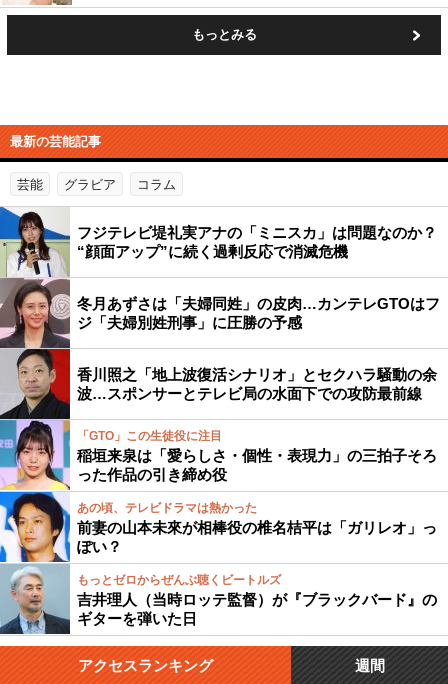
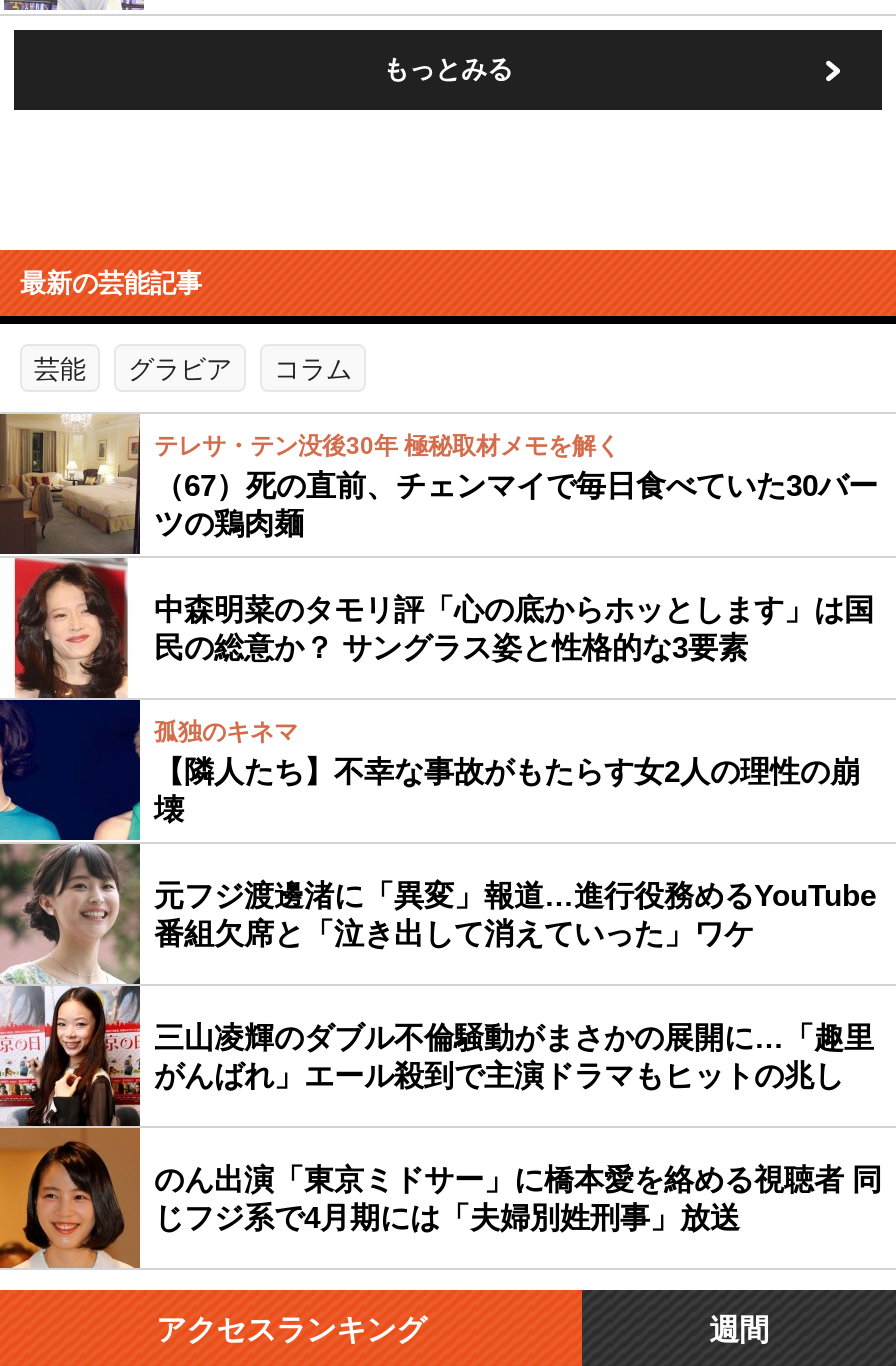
- [image]
- フジテレビ堤礼実アナの「ミニスカ」は問題なのか？
- “顔面アップ”に続く過剰反応で消滅危機
+ [image]
+ テレサ・テン没後30年 極秘取材メモを解く
+ （67）死の直前、チェンマイで毎日食べていた30バー
+ ツの鶏肉麺

- 冬月あずさは「夫婦同姓」の皮肉…カンテレGTOはフ
- ジ「夫婦別姓刑事」に圧勝の予感
+ 中森明菜のタモリ評「心の底からホッとします」は国
+ 民の総意か？ サングラス姿と性格的な3要素

- 香川照之「地上波復活シナリオ」とセクハラ騒動の余
- 波…スポンサーとテレビ局の水面下での攻防最前線
+ 孤独のキネマ
+ 【隣人たち】不幸な事故がもたらす女2人の理性の崩
+ 壊

- 「GTO」この生徒役に注目
- 稲垣来泉は「愛らしさ・個性・表現力」の三拍子そろ
- った作品の引き締め役
+ 元フジ渡邊渚に「異変」報道…進行役務めるYouTube
+ 番組欠席と「泣き出して消えていった」ワケ

- あの頃、テレビドラマは熱かった
- 前妻の山本未來が相棒役の椎名桔平は「ガリレオ」っ
- ぽい？
+ 三山凌輝のダブル不倫騒動がまさかの展開に…「趣里
+ がんばれ」エール殺到で主演ドラマもヒットの兆し

- もっとゼロからぜんぶ聴くビートルズ
- 吉井理人（当時ロッテ監督）が『ブラックバード』の
- ギターを弾いた日
+ のん出演「東京ミドサー」に橋本愛を絡める視聴者 同
+ じフジ系で4月期には「夫婦別姓刑事」放送
